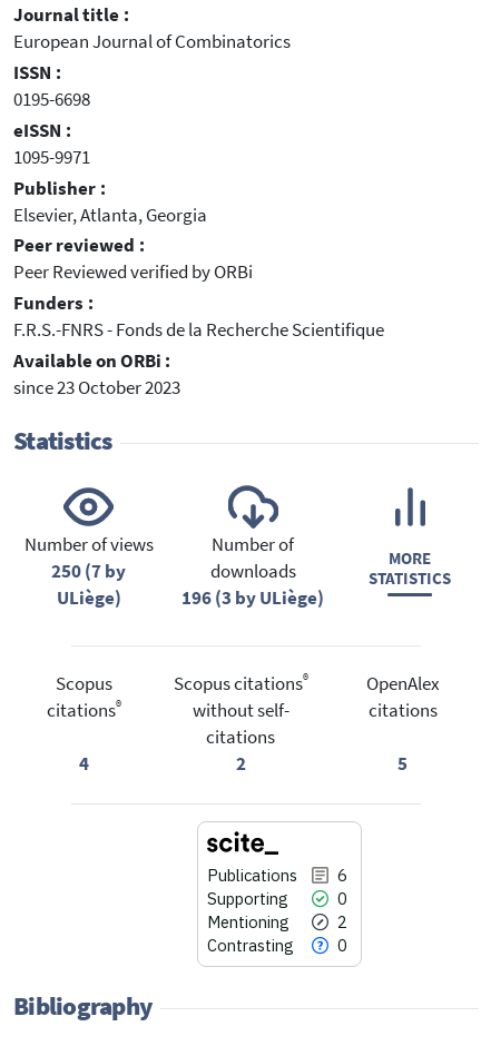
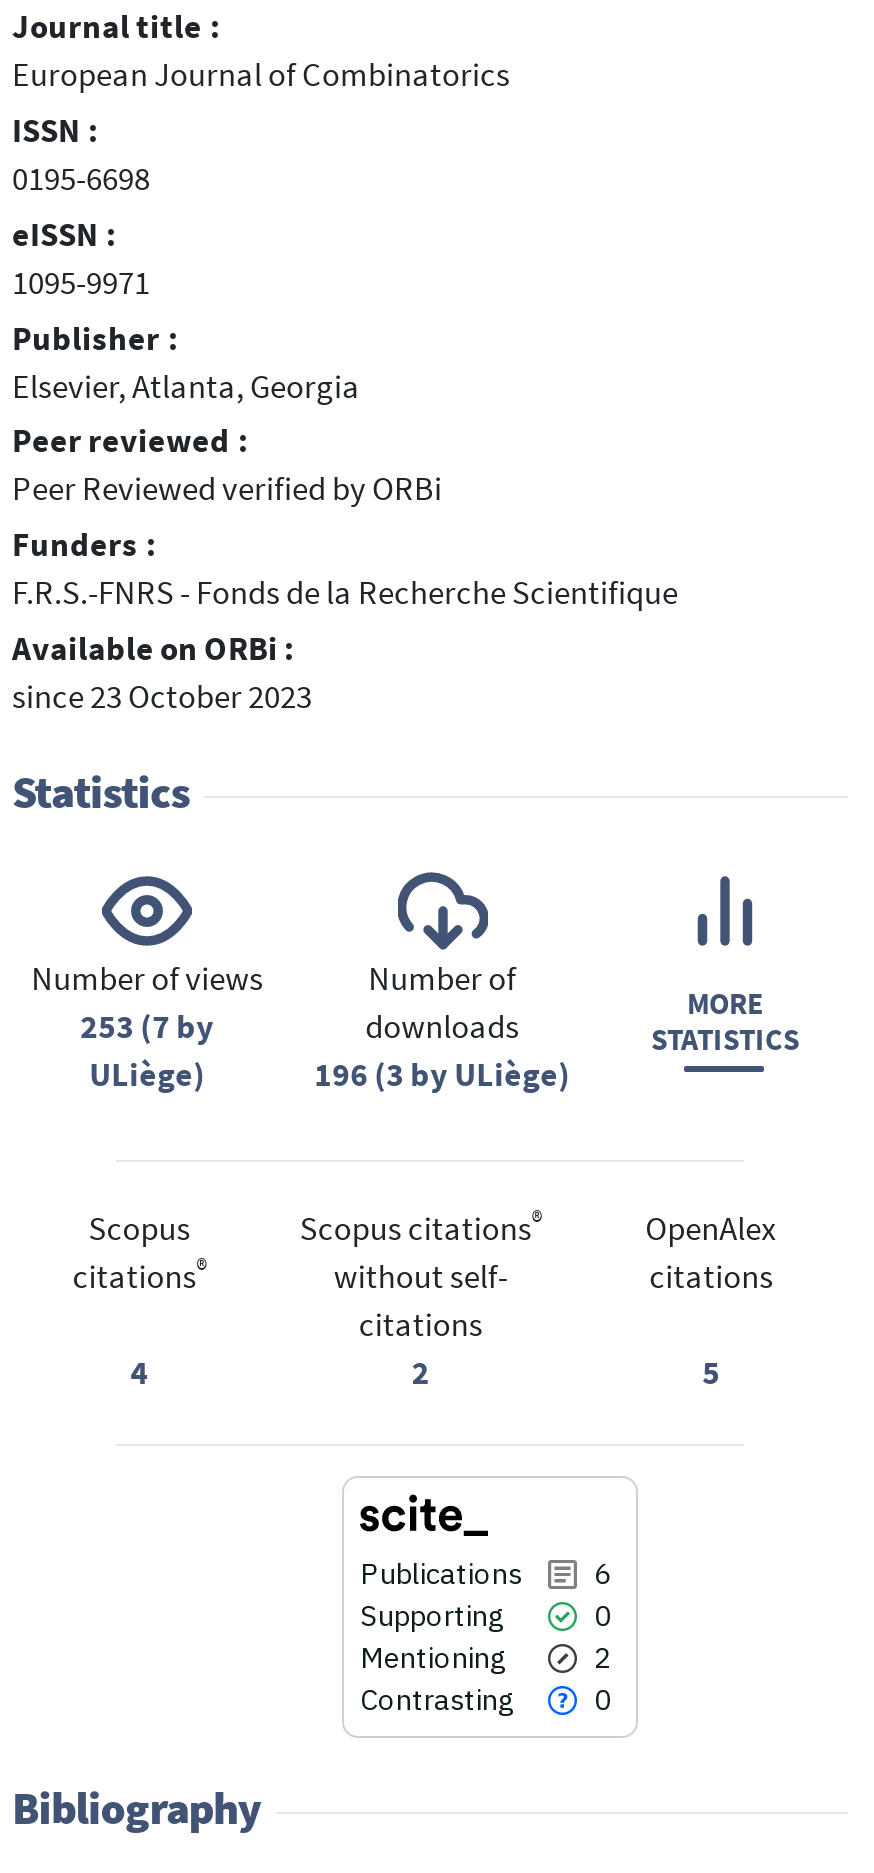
- 250 (7 by
+ 253 (7 by
